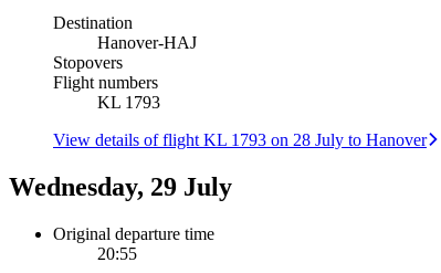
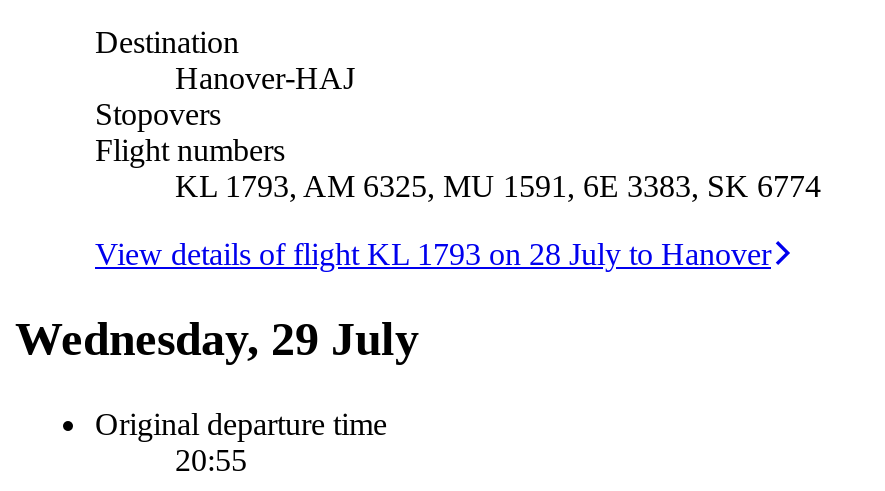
- KL 1793
+ KL 1793, AM 6325, MU 1591, 6E 3383, SK 6774
